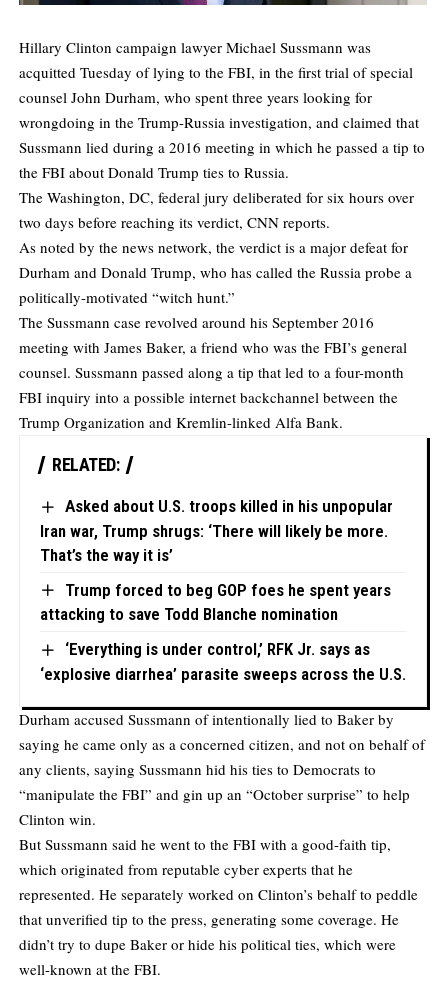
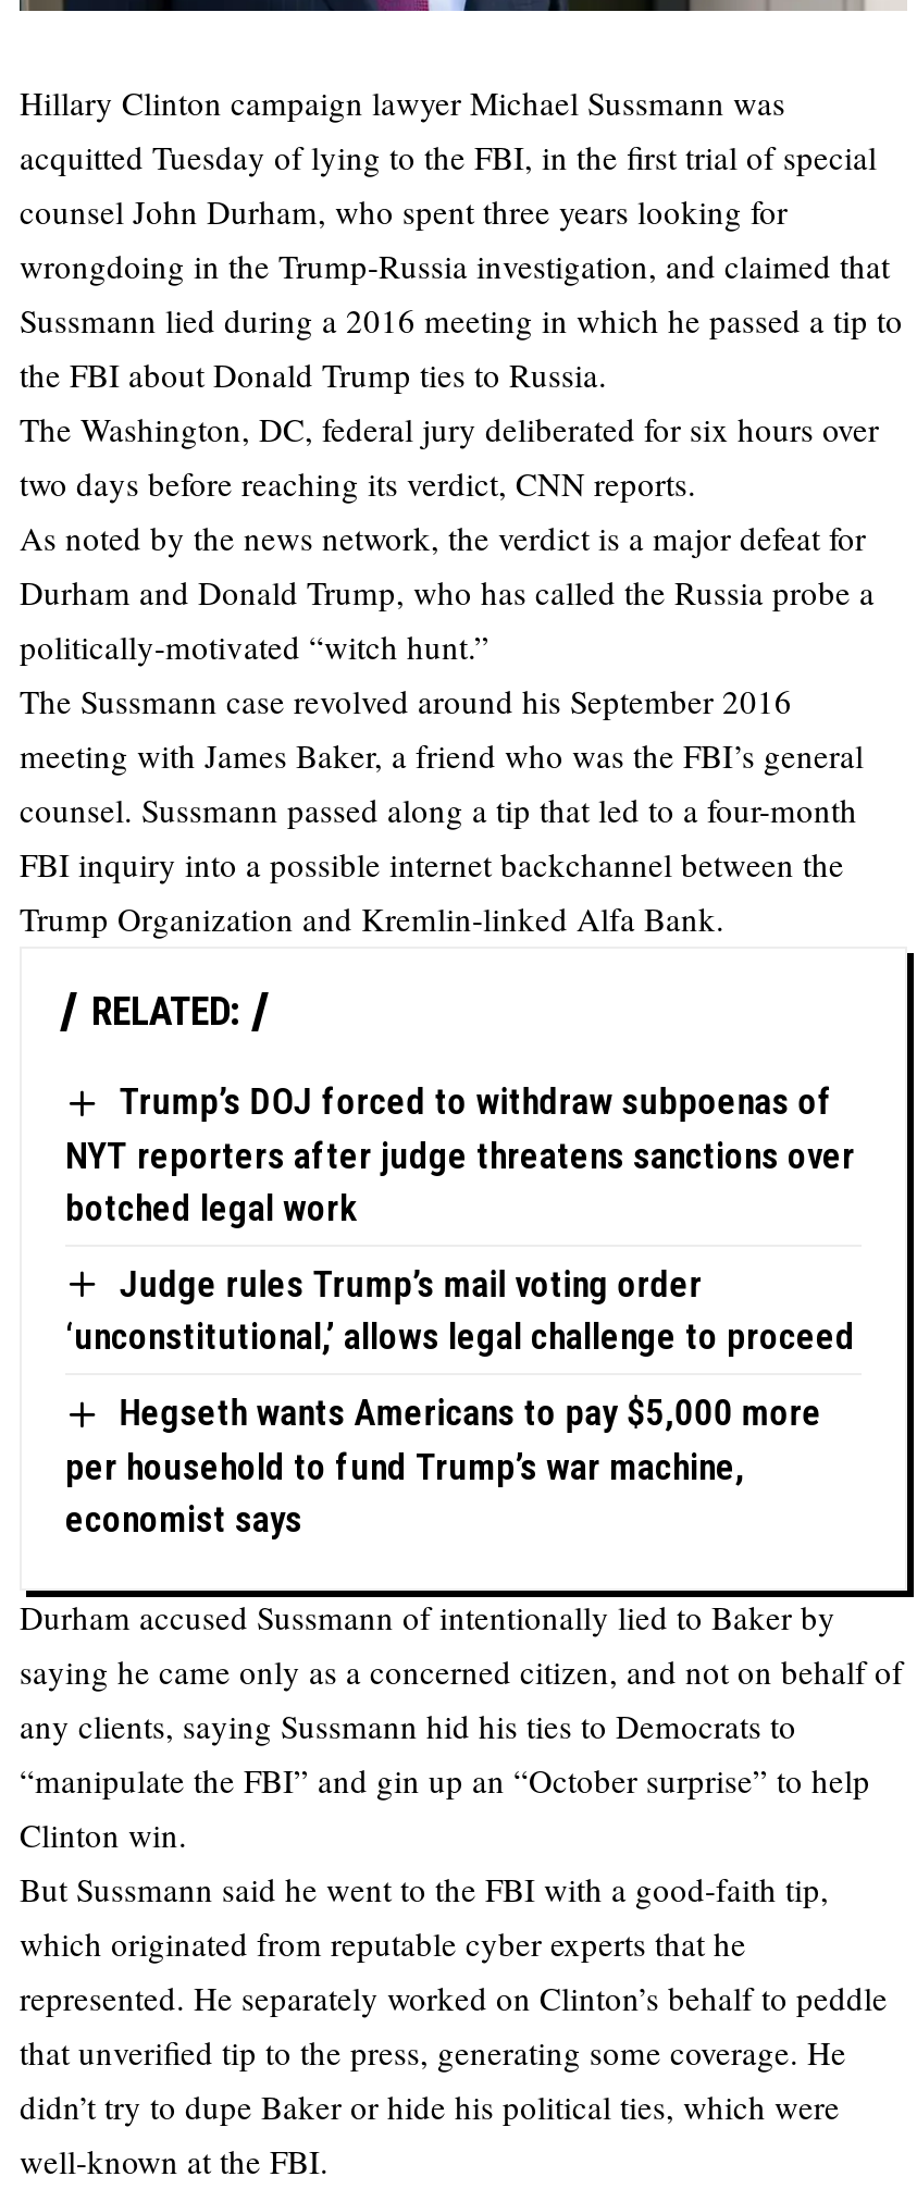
- Asked about U.S. troops killed in his unpopular
- Iran war, Trump shrugs: ‘There will likely be more.
- That’s the way it is’
+ Trump’s DOJ forced to withdraw subpoenas of
+ NYT reporters after judge threatens sanctions over
+ botched legal work

- Trump forced to beg GOP foes he spent years
- attacking to save Todd Blanche nomination
+ Judge rules Trump’s mail voting order
+ ‘unconstitutional,’ allows legal challenge to proceed

- ‘Everything is under control,’ RFK Jr. says as
- ‘explosive diarrhea’ parasite sweeps across the U.S.
+ Hegseth wants Americans to pay $5,000 more
+ per household to fund Trump’s war machine,
+ economist says
